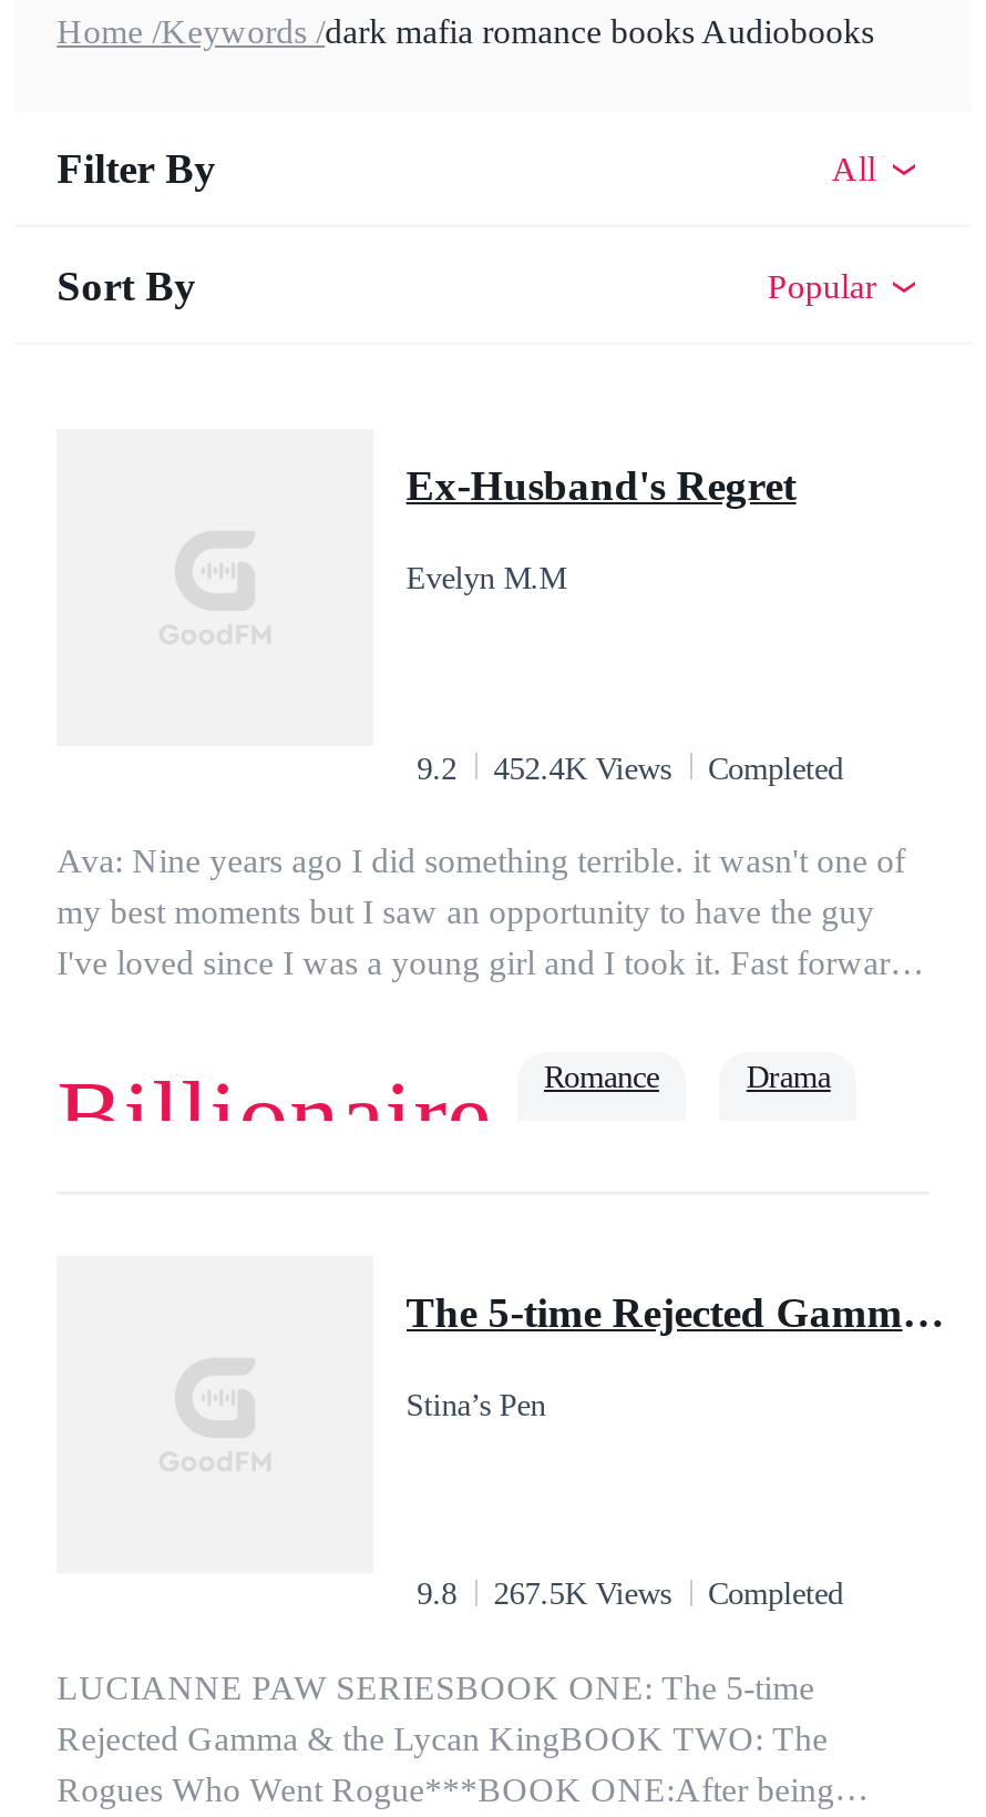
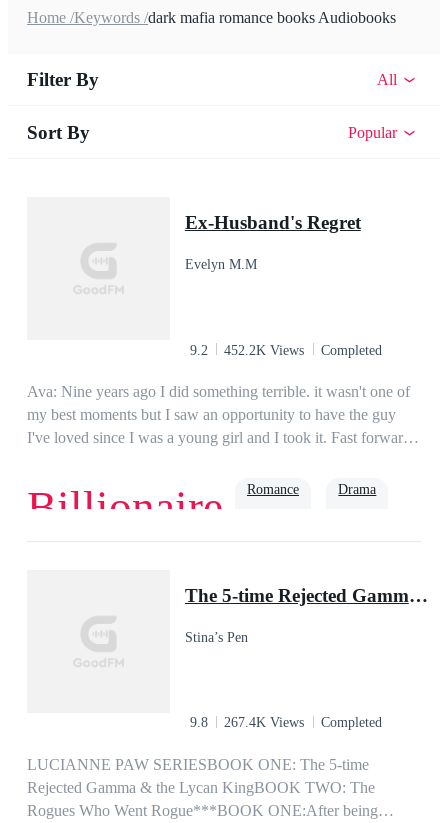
- 9.2 452.4K Views Completed
+ 9.2 452.2K Views Completed

- 9.8 267.5K Views Completed
+ 9.8 267.4K Views Completed
